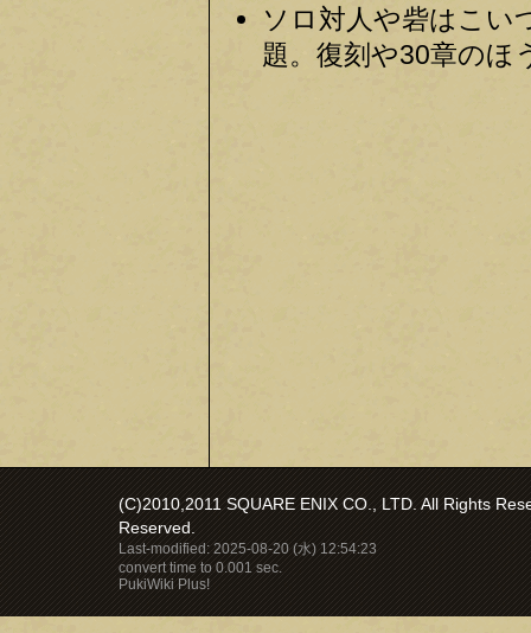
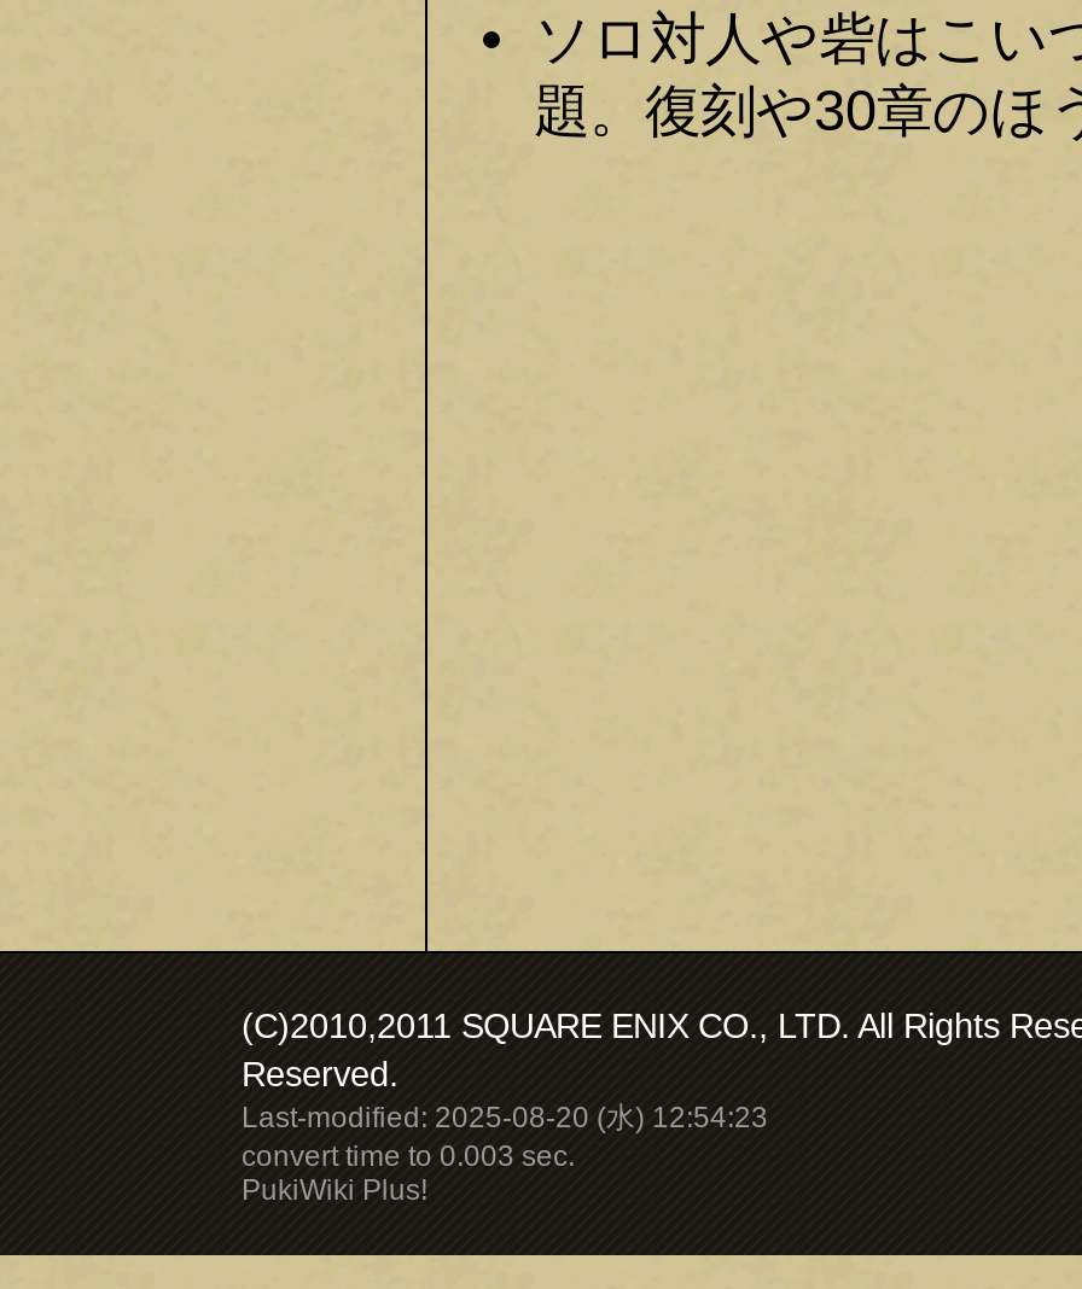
- convert time to 0.001 sec.
+ convert time to 0.003 sec.
